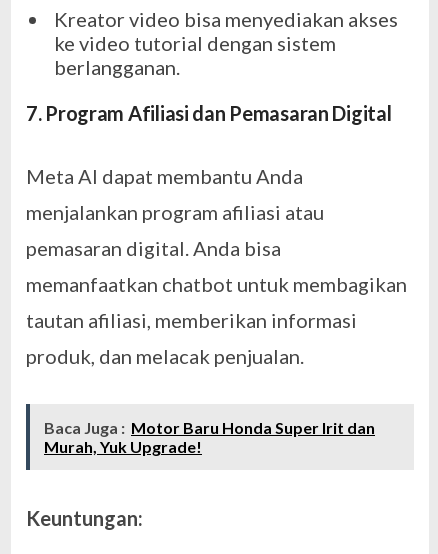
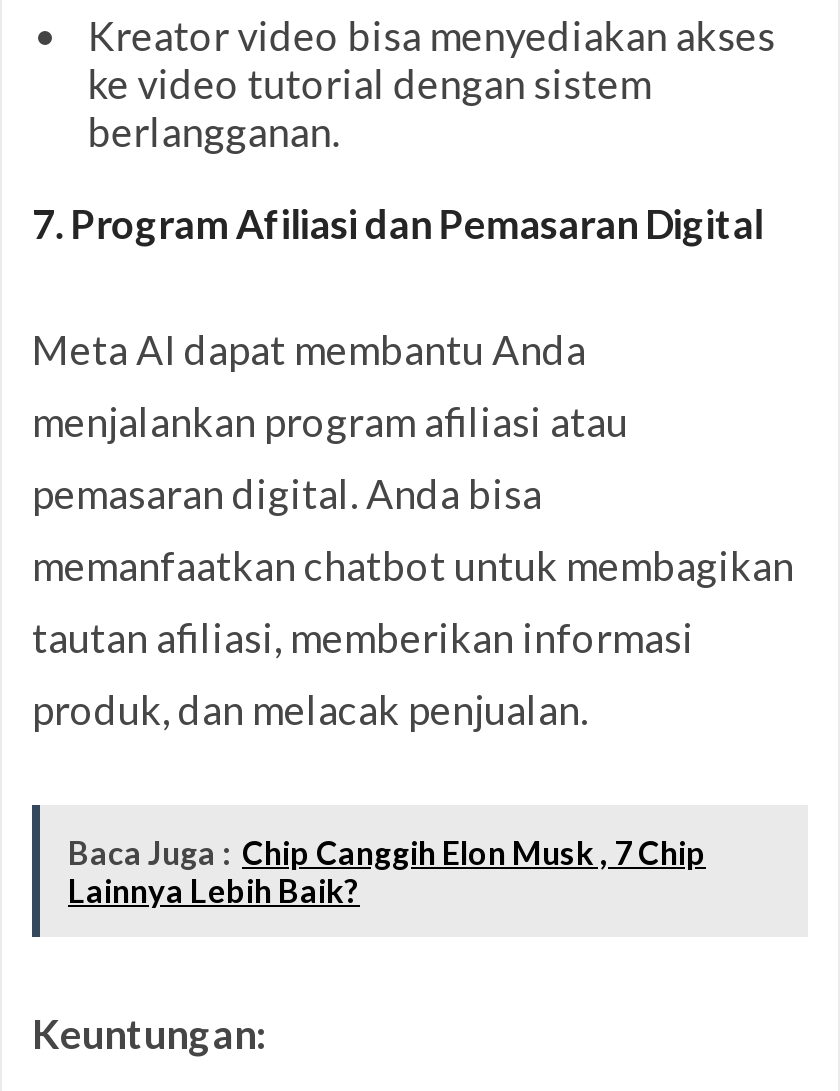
- Baca Juga : Motor Baru Honda Super Irit dan
- Murah, Yuk Upgrade!
+ Baca Juga : Chip Canggih Elon Musk , 7 Chip
+ Lainnya Lebih Baik?
